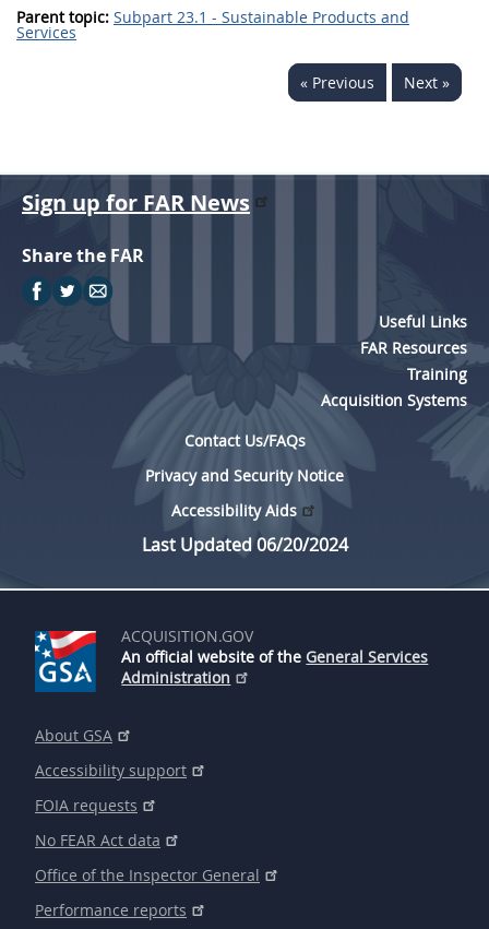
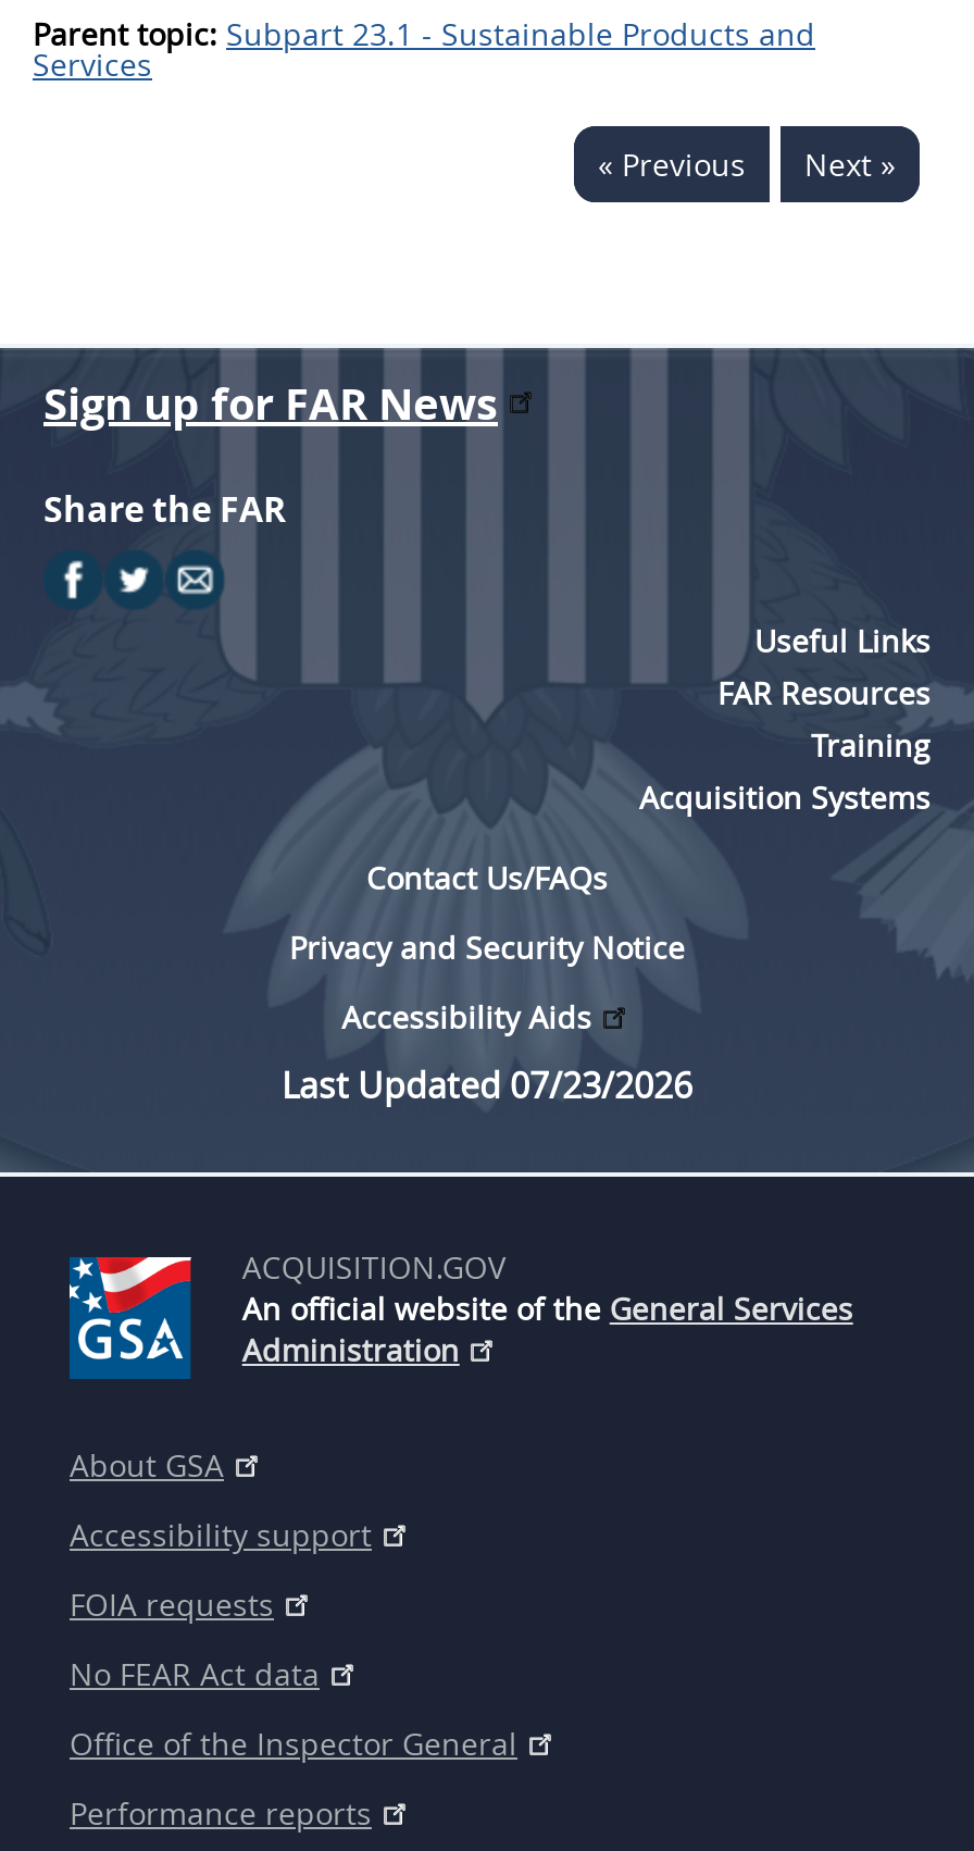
- Last Updated 06/20/2024
+ Last Updated 07/23/2026
